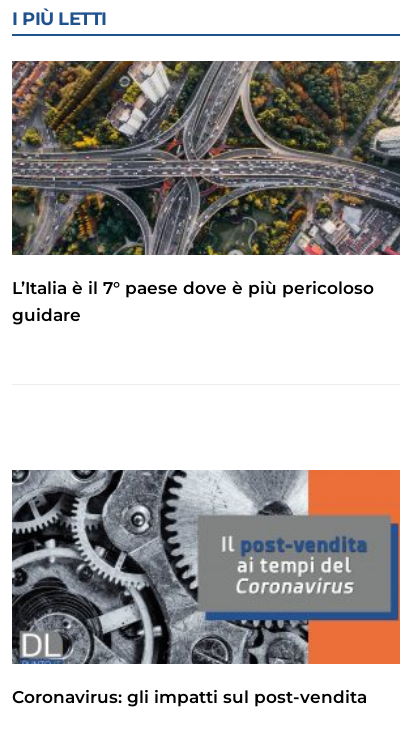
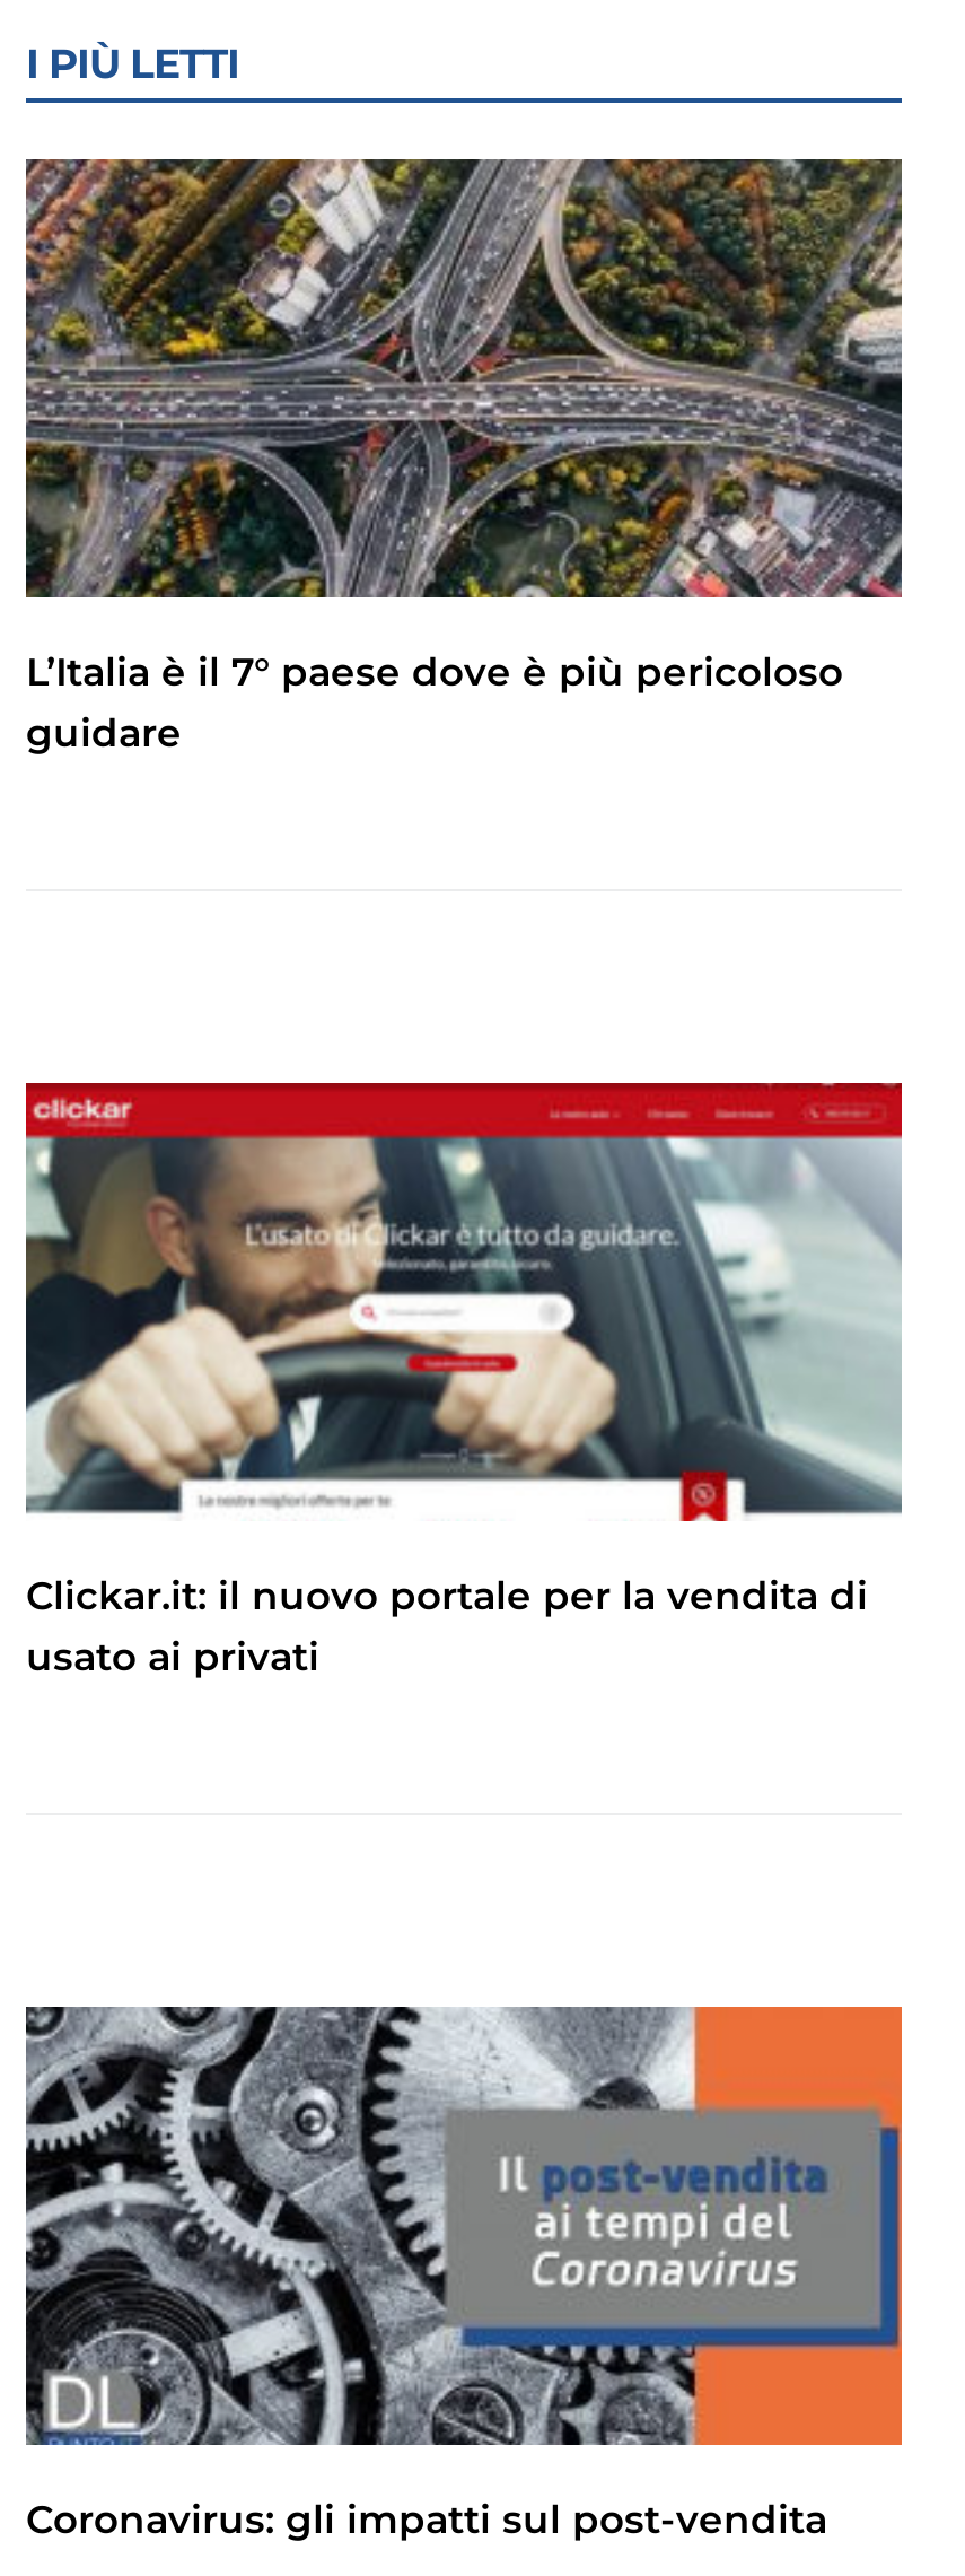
+ [image]
+ Clickar.it: il nuovo portale per la vendita di
+ usato ai privati
